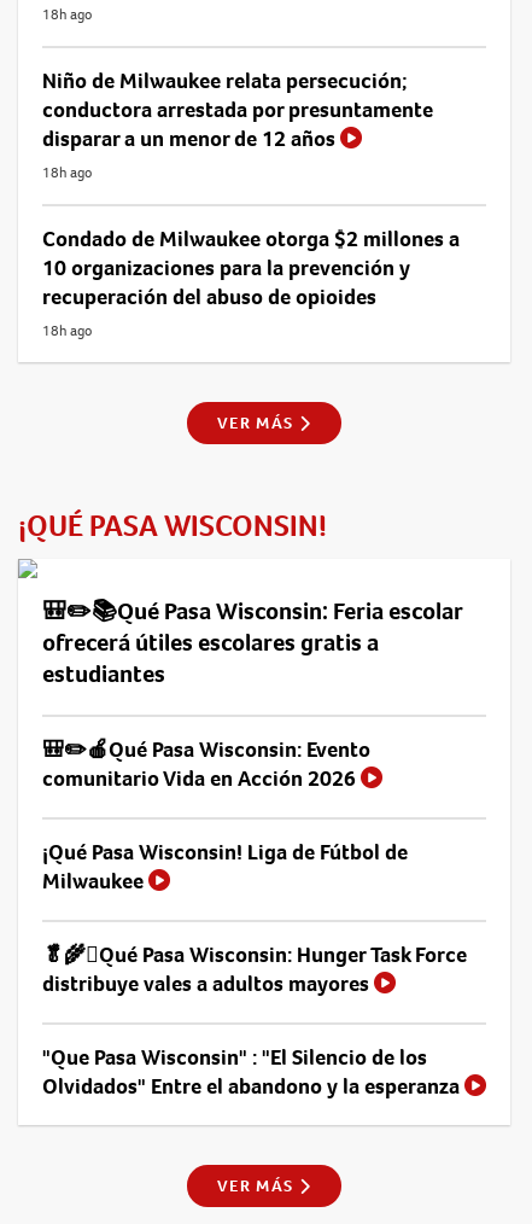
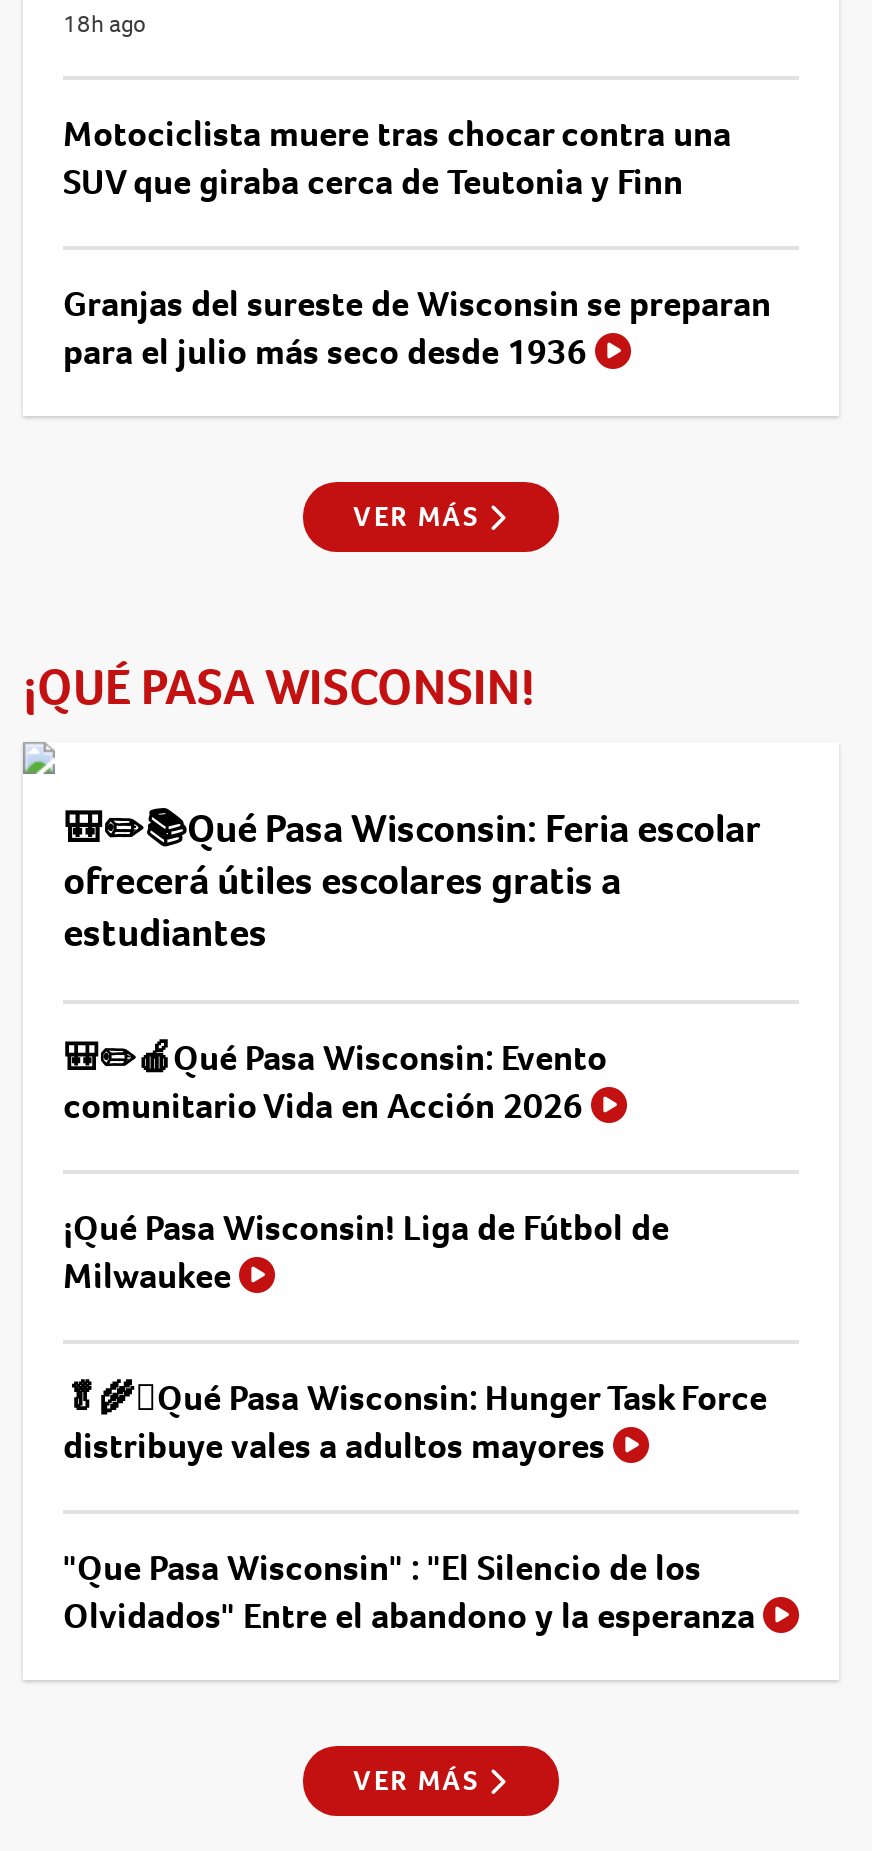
- Niño de Milwaukee relata persecución;
- conductora arrestada por presuntamente
- disparar a un menor de 12 años
- 18h ago
+ Motociclista muere tras chocar contra una
+ SUV que giraba cerca de Teutonia y Finn

- Condado de Milwaukee otorga $2 millones a
- 10 organizaciones para la prevención y
- recuperación del abuso de opioides
- 18h ago
+ Granjas del sureste de Wisconsin se preparan
+ para el julio más seco desde 1936
